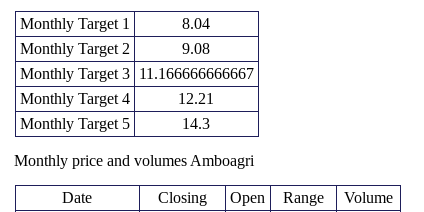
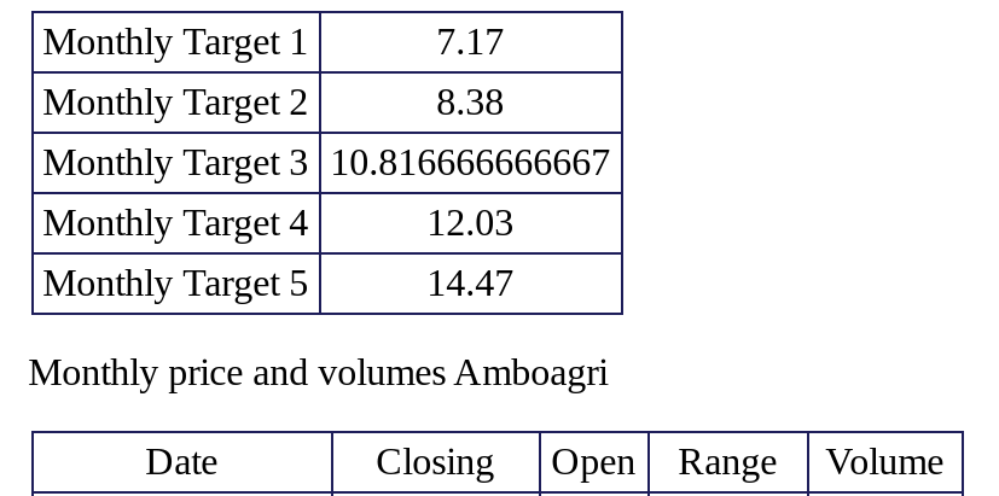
- 8.04
+ 7.17

- 9.08
+ 8.38

- Monthly Target 3 11.166666666667
+ Monthly Target 3 10.816666666667

- 12.21
+ 12.03

- 14.3
+ 14.47
